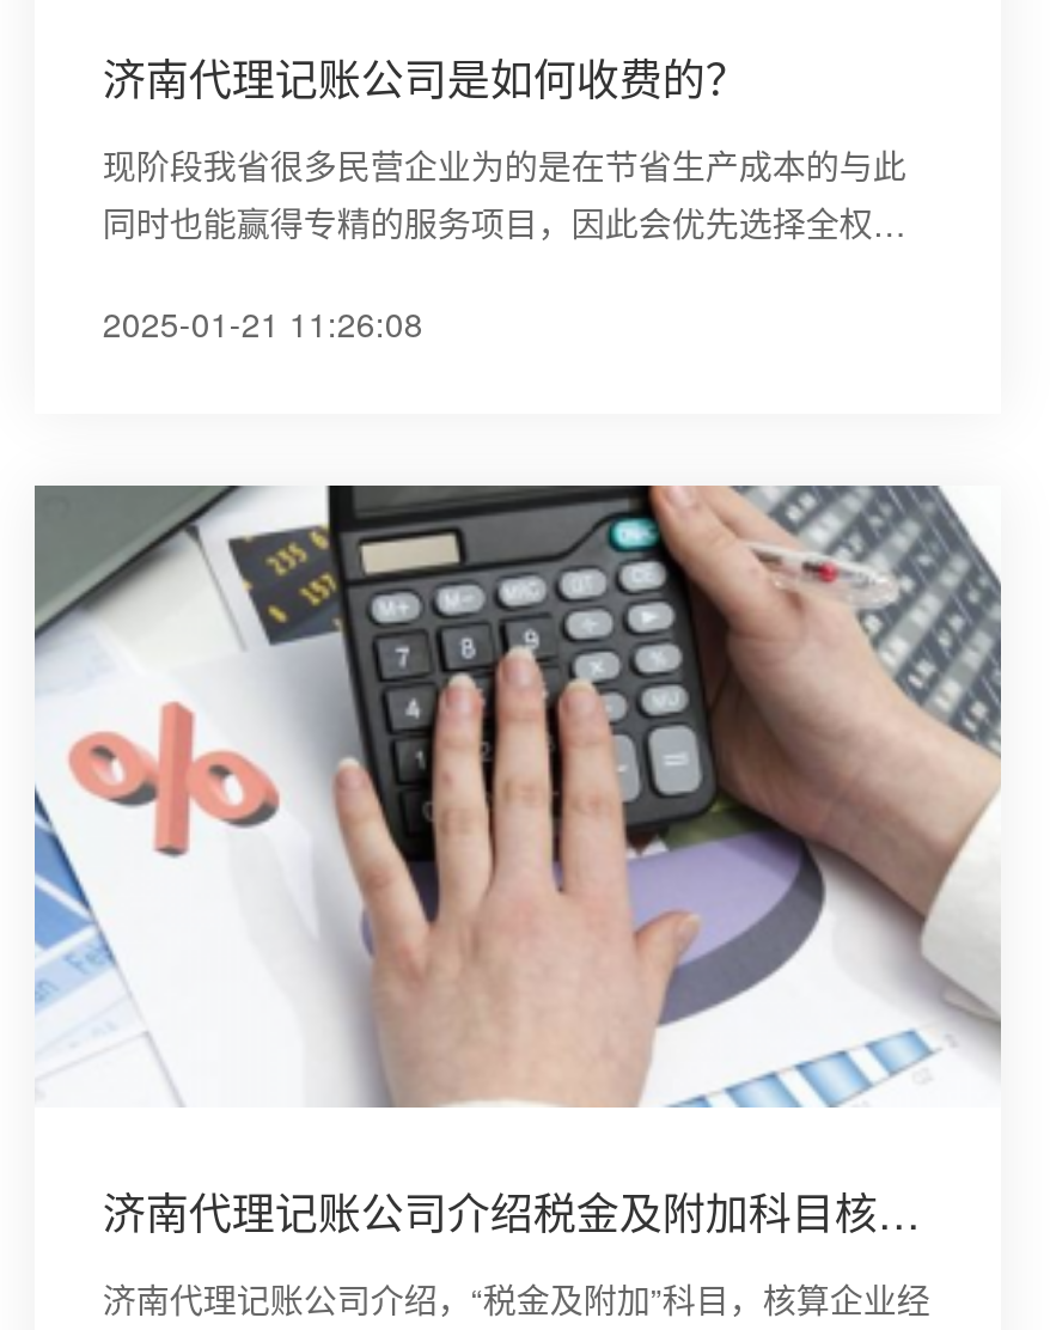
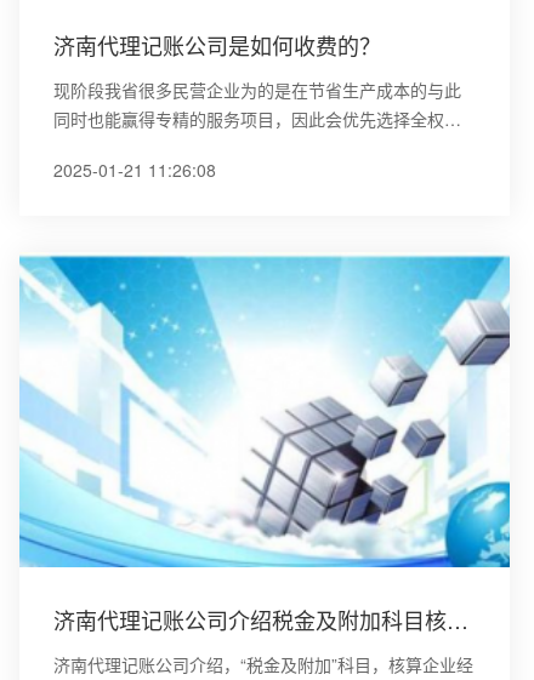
- [image]
+ [image]
